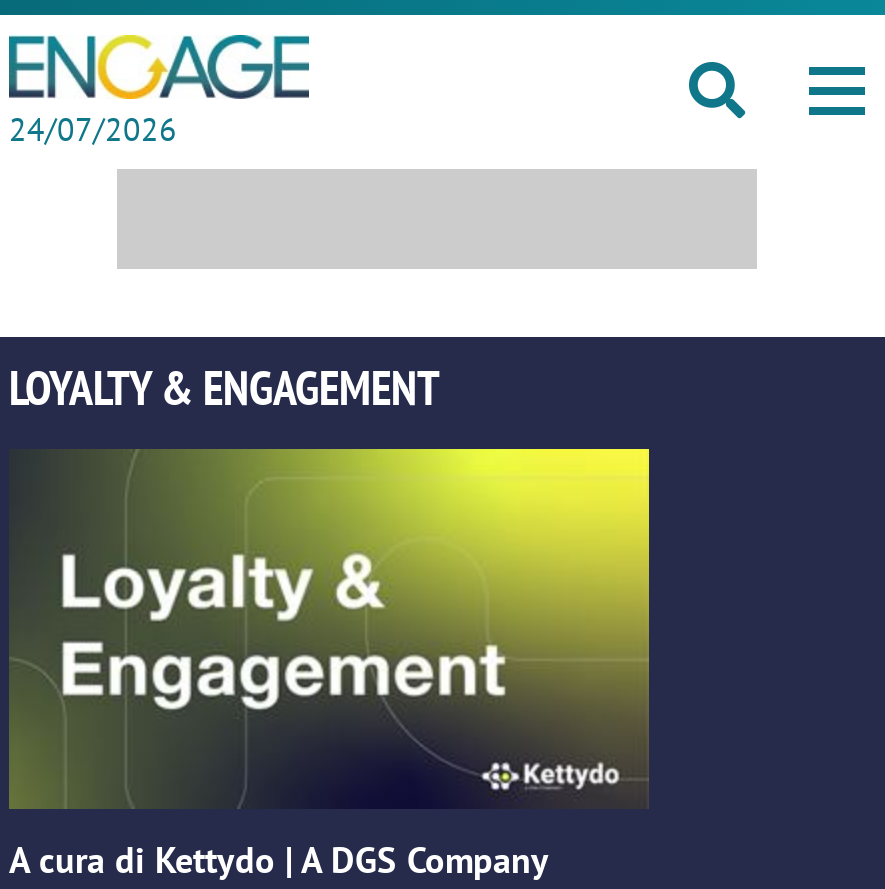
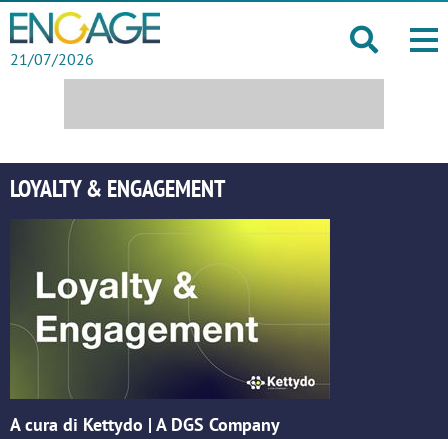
- 24/07/2026
+ 21/07/2026
